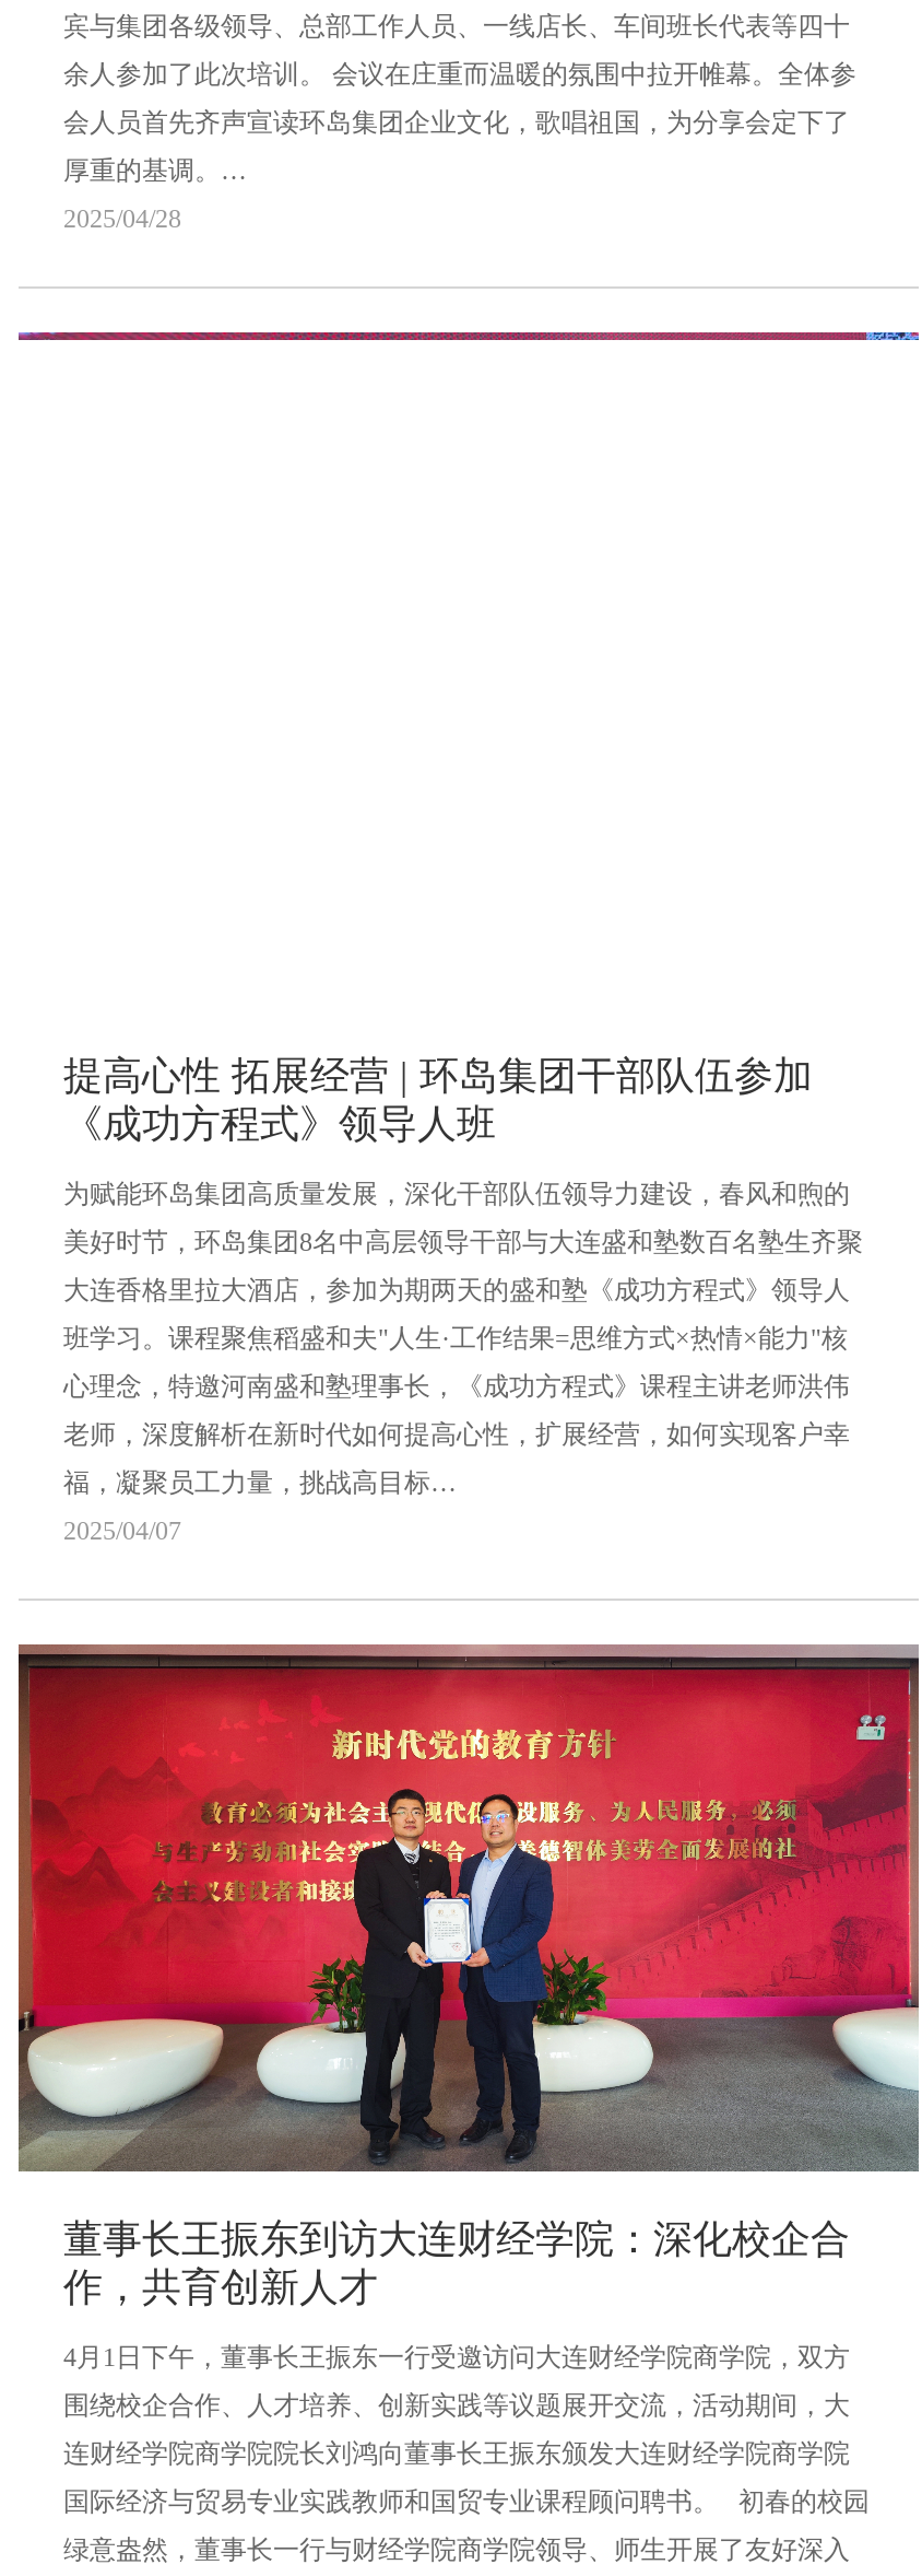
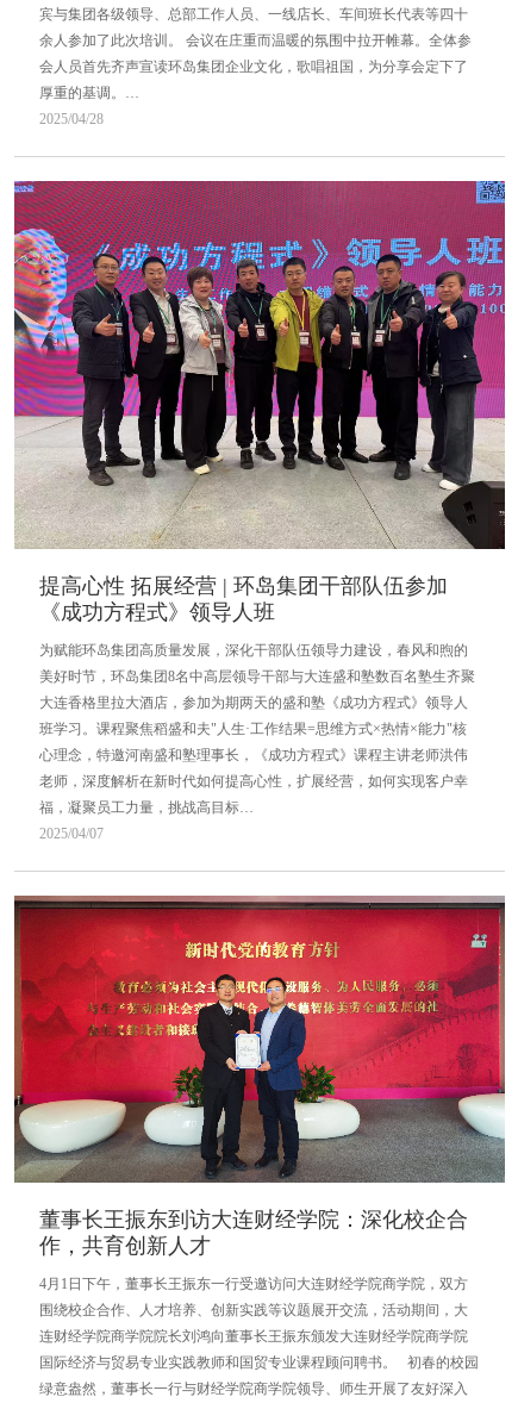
+ [image]
